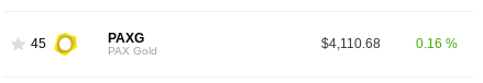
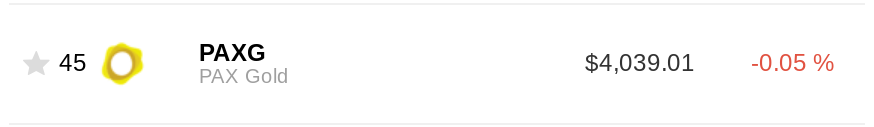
- $4,110.68
+ $4,039.01

- 0.16 %
+ -0.05 %
